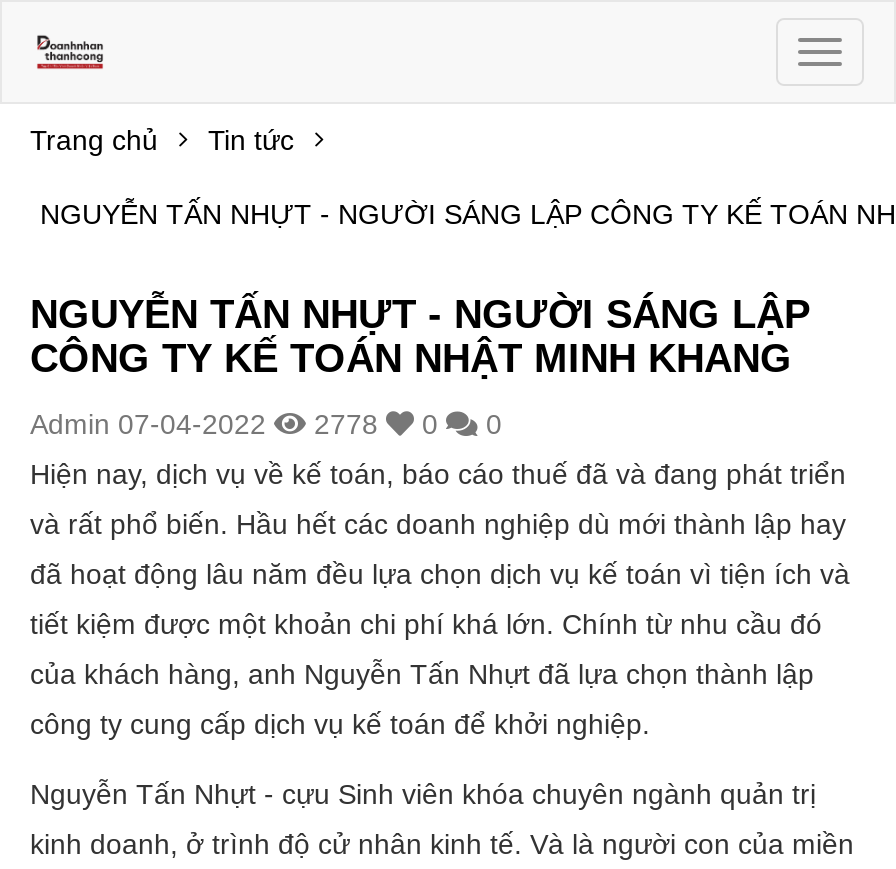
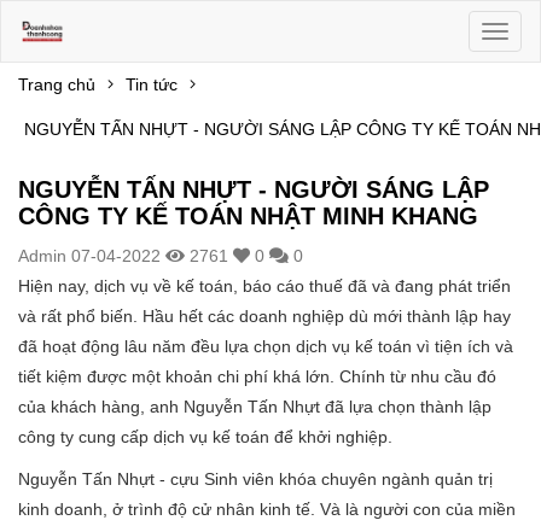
- Admin 07-04-2022 2778 0 0
+ Admin 07-04-2022 2761 0 0
